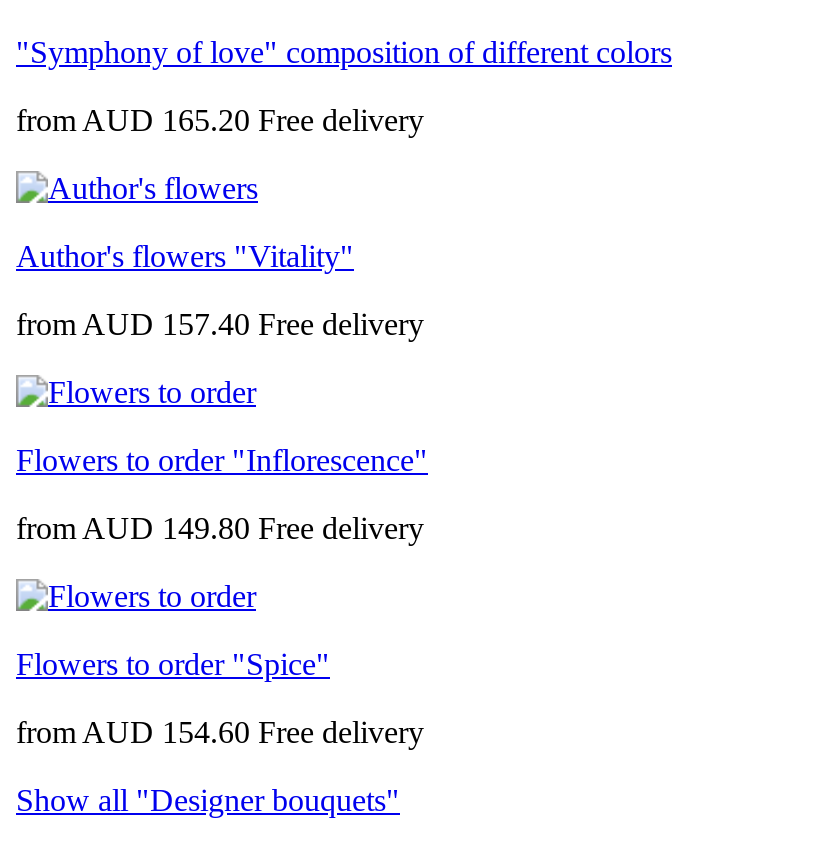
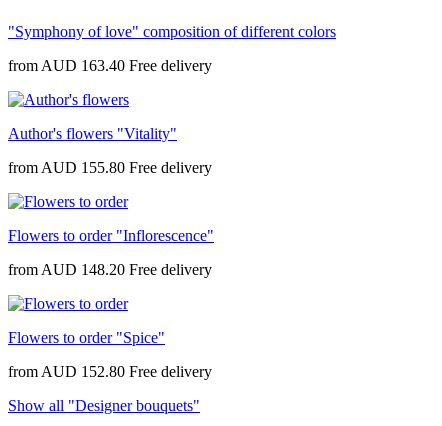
- from AUD 165.20
+ from AUD 163.40

- from AUD 157.40
+ from AUD 155.80

- from AUD 149.80
+ from AUD 148.20

- from AUD 154.60
+ from AUD 152.80
